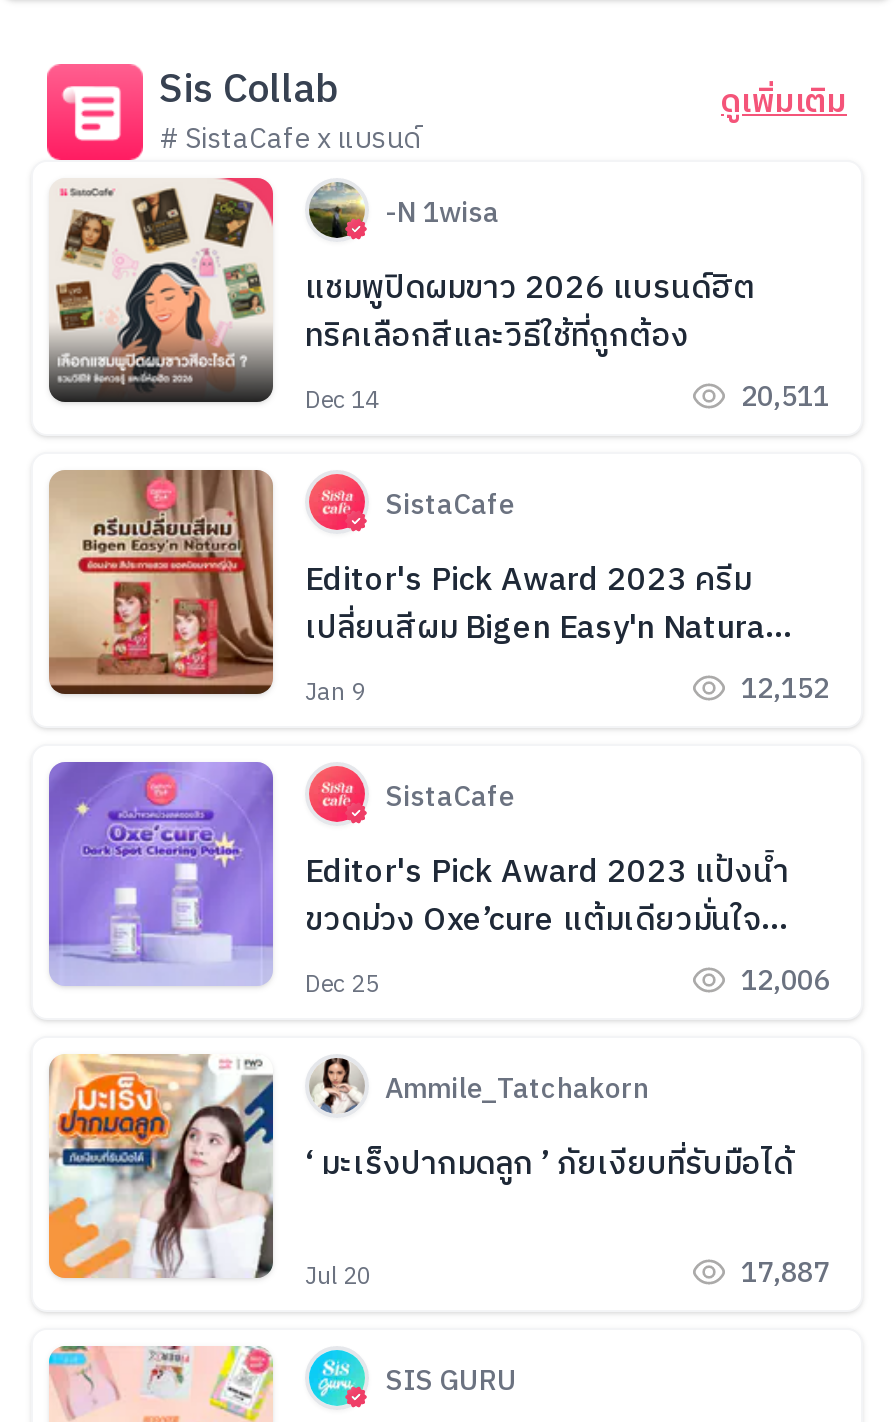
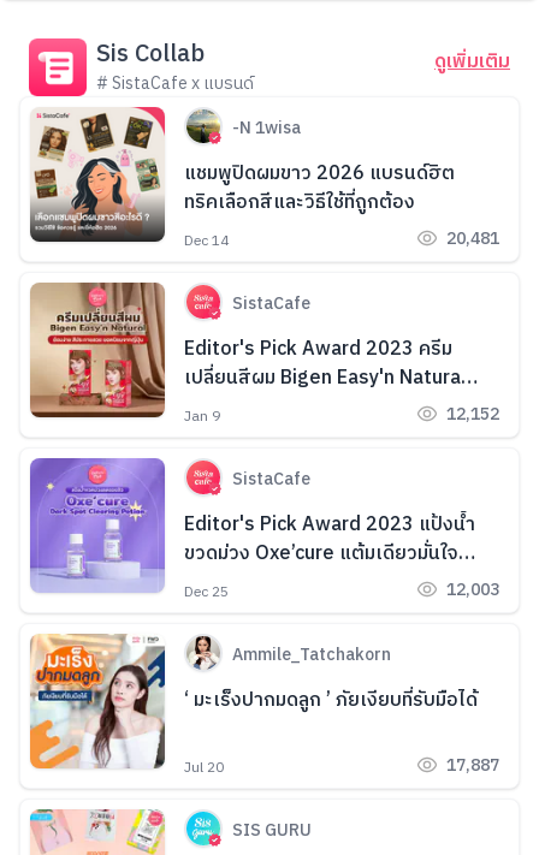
- 20,511
+ 20,481

- 12,006
+ 12,003
